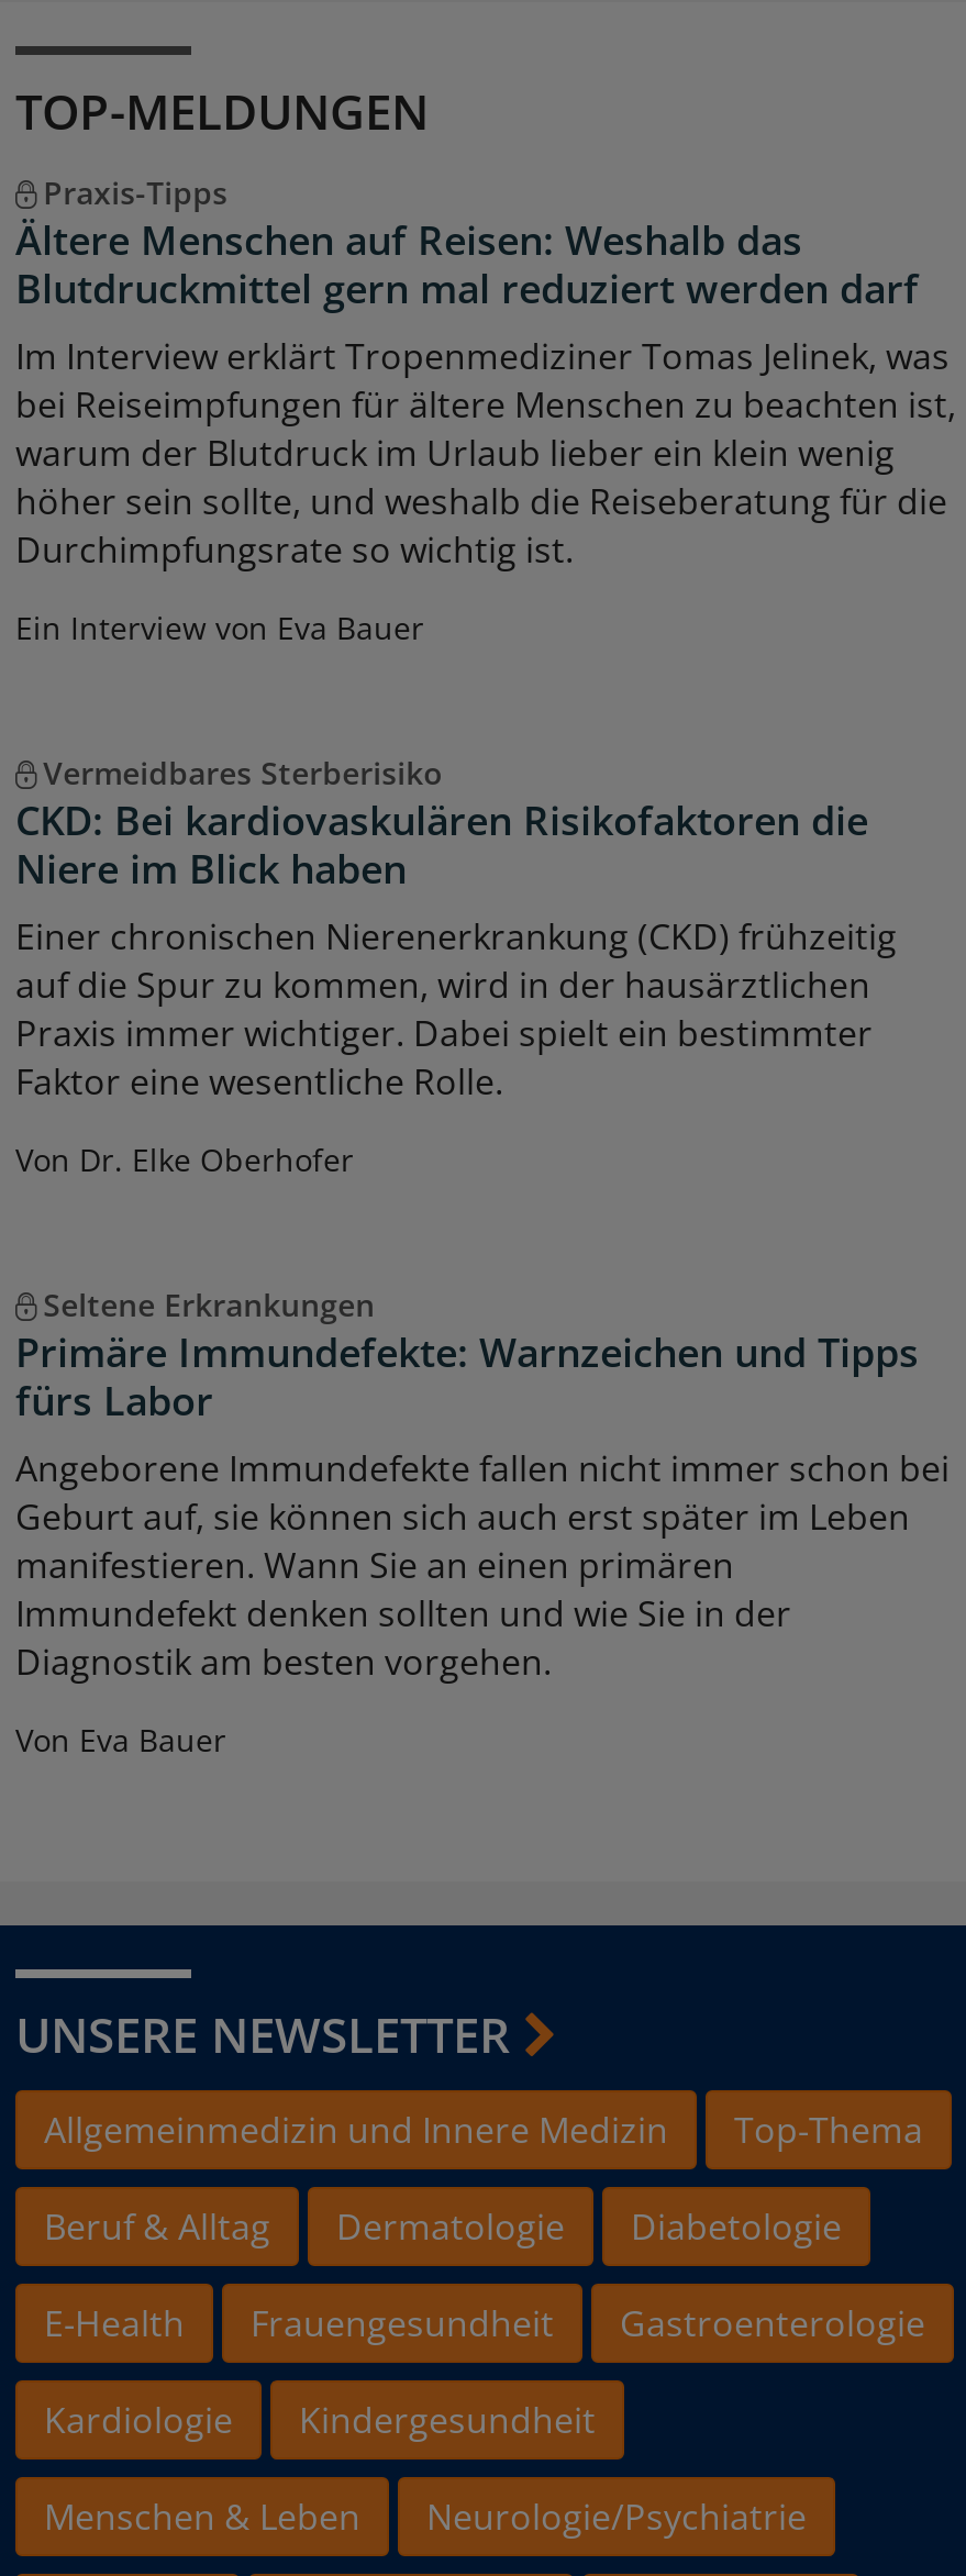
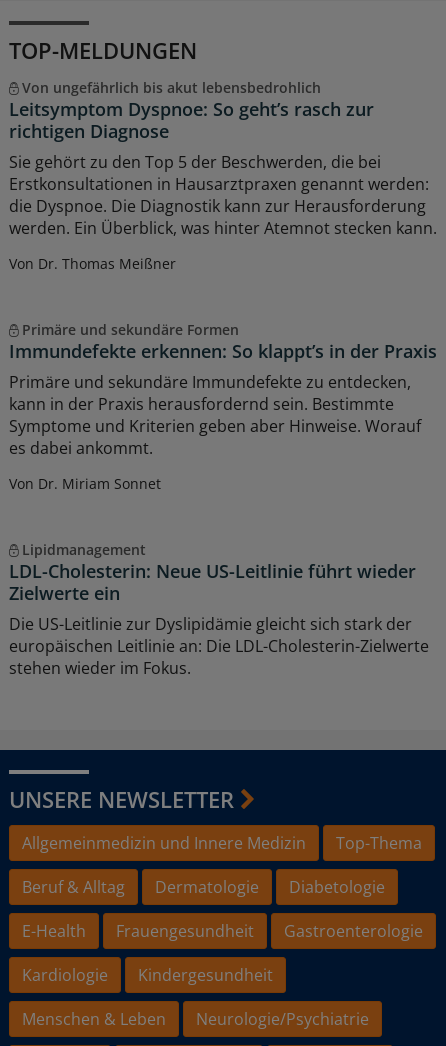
- Praxis-Tipps
- Ältere Menschen auf Reisen: Weshalb das
- Blutdruckmittel gern mal reduziert werden darf
- Im Interview erklärt Tropenmediziner Tomas Jelinek, was
- bei Reiseimpfungen für ältere Menschen zu beachten ist,
- warum der Blutdruck im Urlaub lieber ein klein wenig
- höher sein sollte, und weshalb die Reiseberatung für die
- Durchimpfungsrate so wichtig ist.
- Ein Interview von Eva Bauer
- Vermeidbares Sterberisiko
- CKD: Bei kardiovaskulären Risikofaktoren die
- Niere im Blick haben
- Einer chronischen Nierenerkrankung (CKD) frühzeitig
- auf die Spur zu kommen, wird in der hausärztlichen
- Praxis immer wichtiger. Dabei spielt ein bestimmter
- Faktor eine wesentliche Rolle.
- Von Dr. Elke Oberhofer
- Seltene Erkrankungen
- Primäre Immundefekte: Warnzeichen und Tipps
- fürs Labor
- Angeborene Immundefekte fallen nicht immer schon bei
- Geburt auf, sie können sich auch erst später im Leben
- manifestieren. Wann Sie an einen primären
- Immundefekt denken sollten und wie Sie in der
- Diagnostik am besten vorgehen.
- Von Eva Bauer
+ Von ungefährlich bis akut lebensbedrohlich
+ Leitsymptom Dyspnoe: So geht’s rasch zur
+ richtigen Diagnose
+ Sie gehört zu den Top 5 der Beschwerden, die bei
+ Erstkonsultationen in Hausarztpraxen genannt werden:
+ die Dyspnoe. Die Diagnostik kann zur Herausforderung
+ werden. Ein Überblick, was hinter Atemnot stecken kann.
+ Von Dr. Thomas Meißner
+ Primäre und sekundäre Formen
+ Immundefekte erkennen: So klappt’s in der Praxis
+ Primäre und sekundäre Immundefekte zu entdecken,
+ kann in der Praxis herausfordernd sein. Bestimmte
+ Symptome und Kriterien geben aber Hinweise. Worauf
+ es dabei ankommt.
+ Von Dr. Miriam Sonnet
+ Lipidmanagement
+ LDL-Cholesterin: Neue US-Leitlinie führt wieder
+ Zielwerte ein
+ Die US-Leitlinie zur Dyslipidämie gleicht sich stark der
+ europäischen Leitlinie an: Die LDL-Cholesterin-Zielwerte
+ stehen wieder im Fokus.
